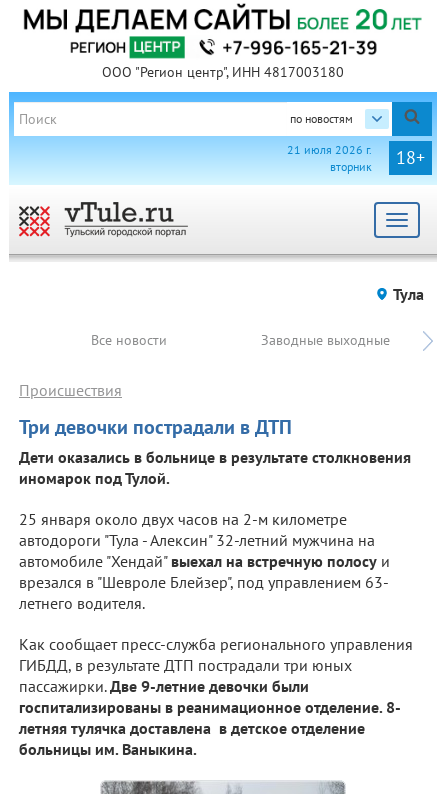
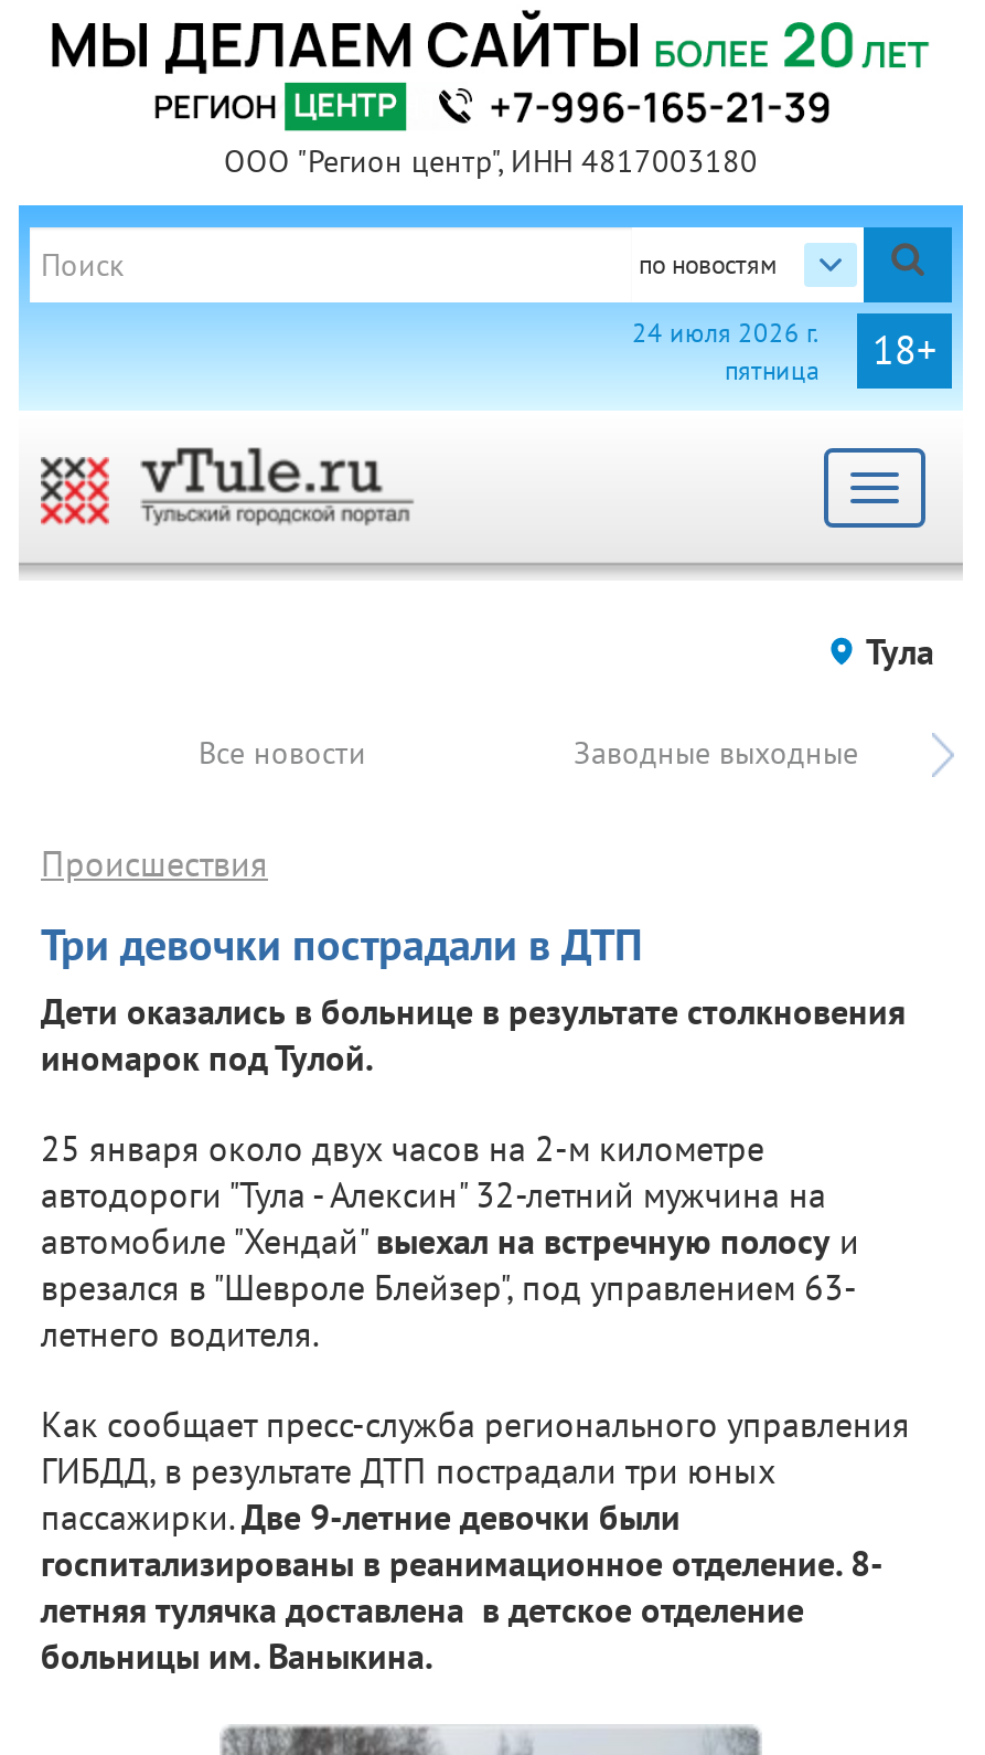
- 21 июля 2026 г.
- вторник
+ 24 июля 2026 г.
+ пятница
